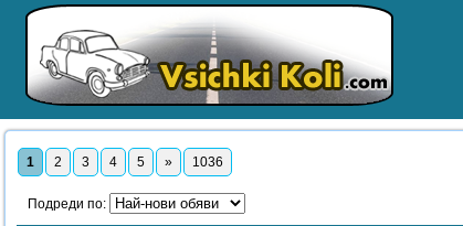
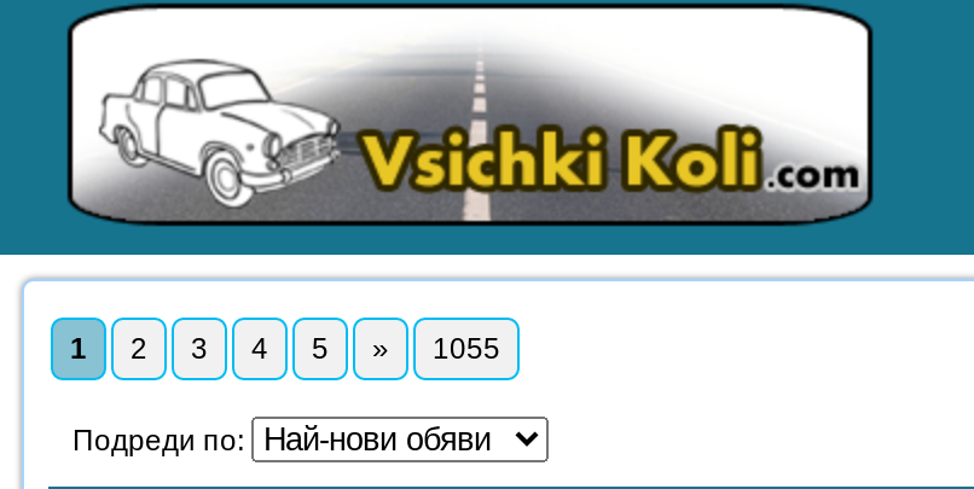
- 1036
+ 1055
